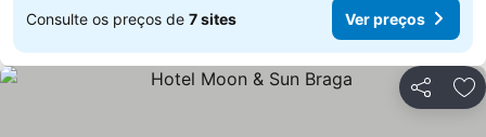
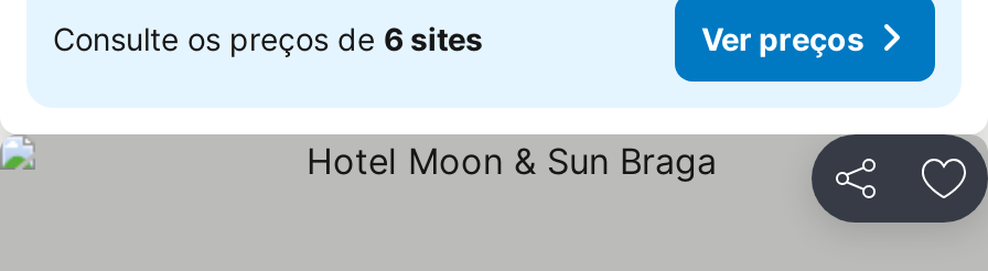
- Consulte os preços de 7 sites
+ Consulte os preços de 6 sites
